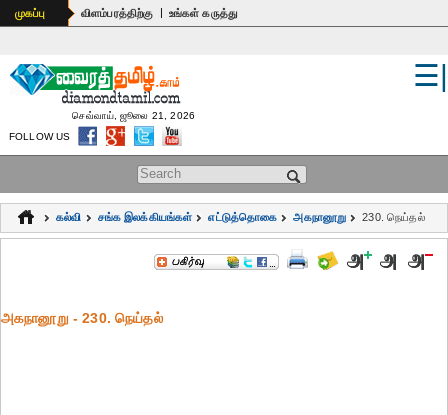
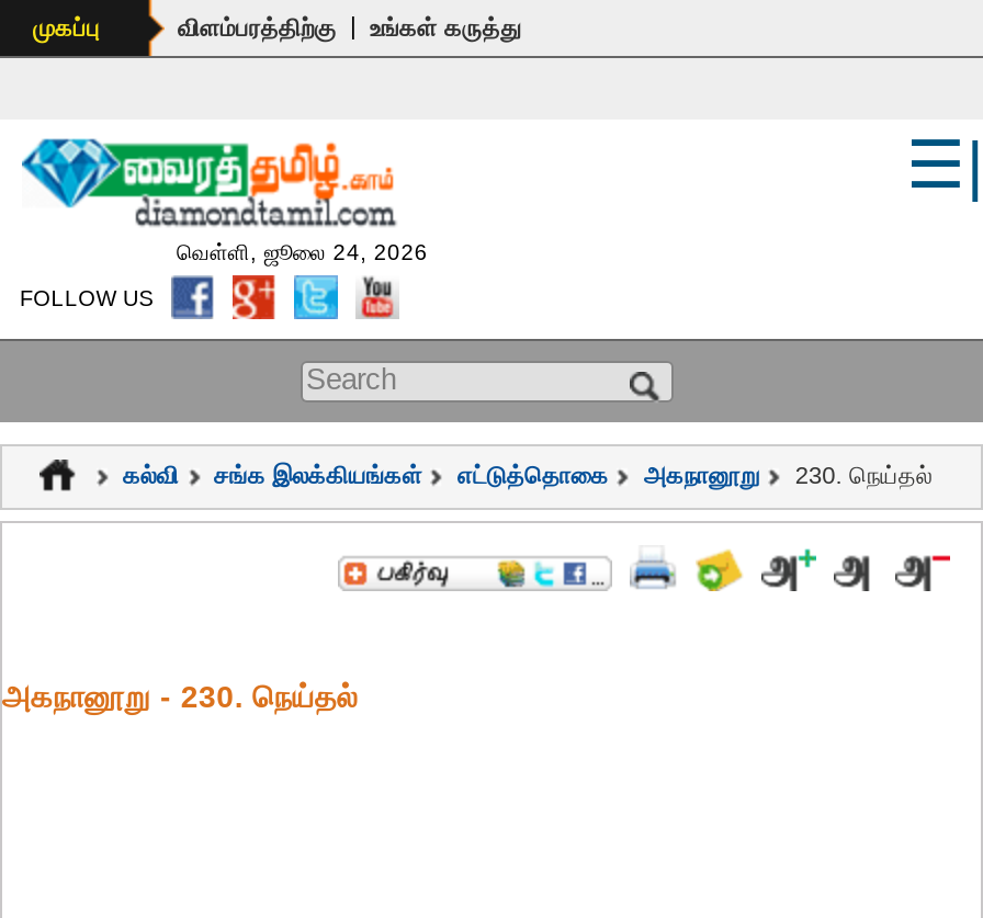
- செவ்வாய், ஜூலை 21, 2026
+ வெள்ளி, ஜூலை 24, 2026
